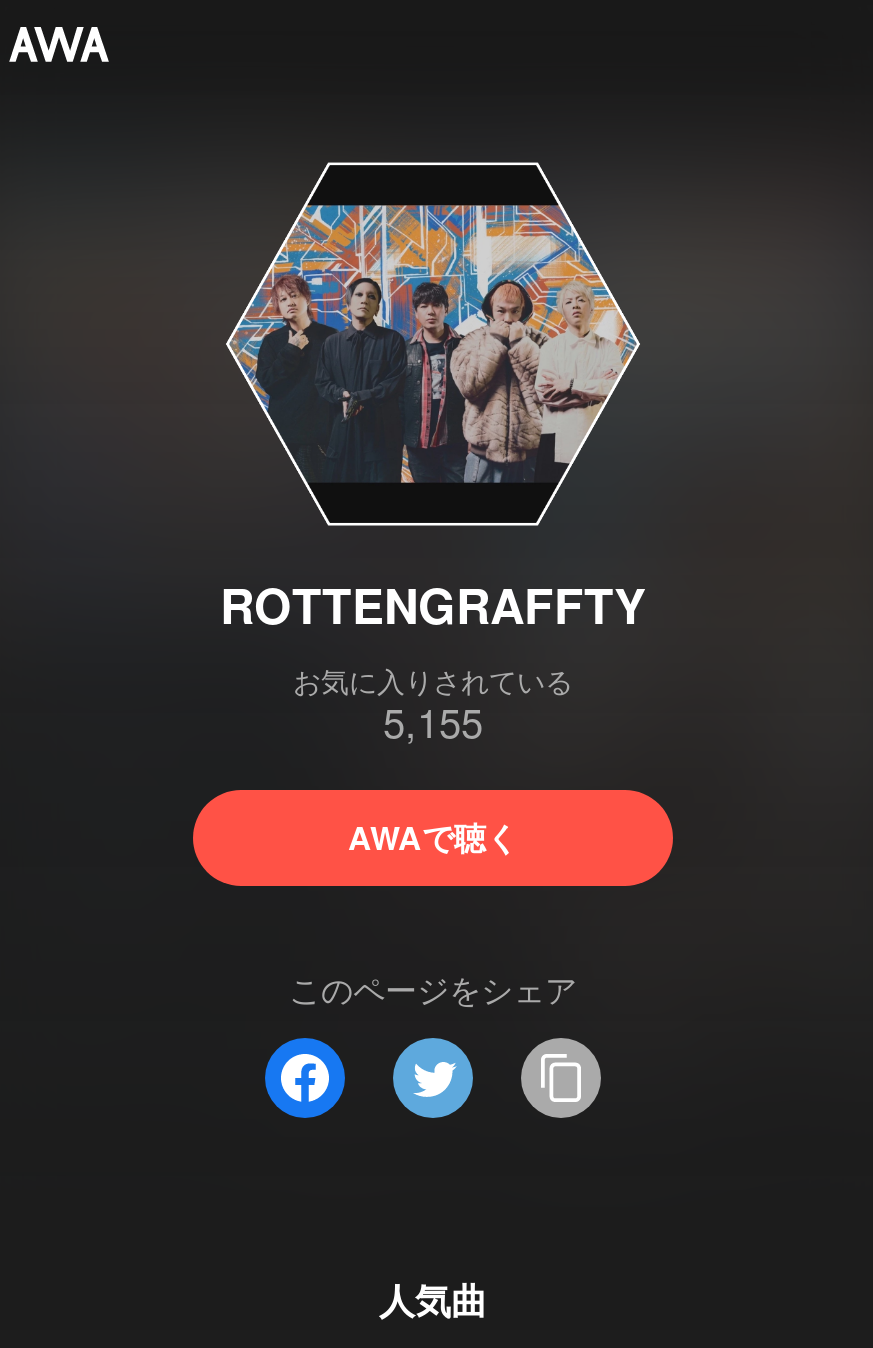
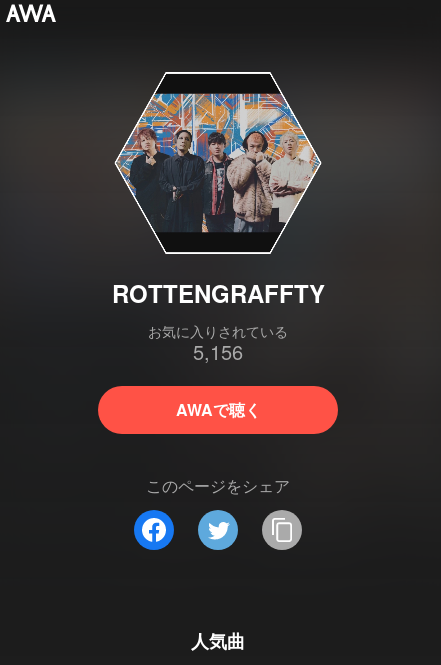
- 5,155
+ 5,156
